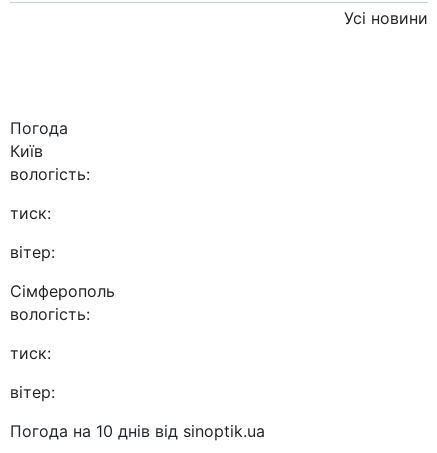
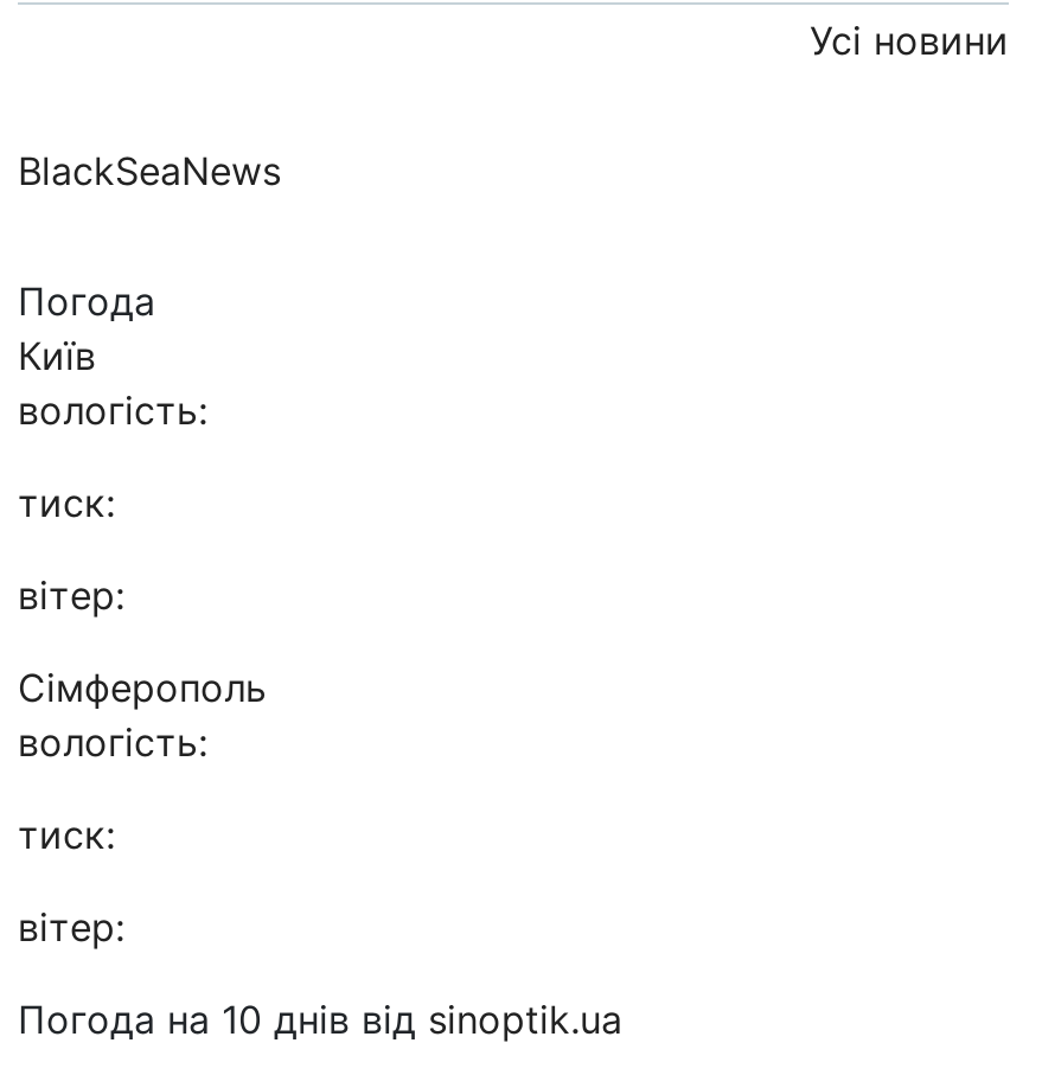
+ BlackSeaNews
